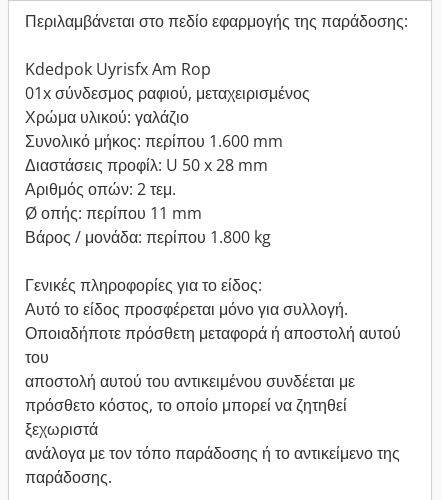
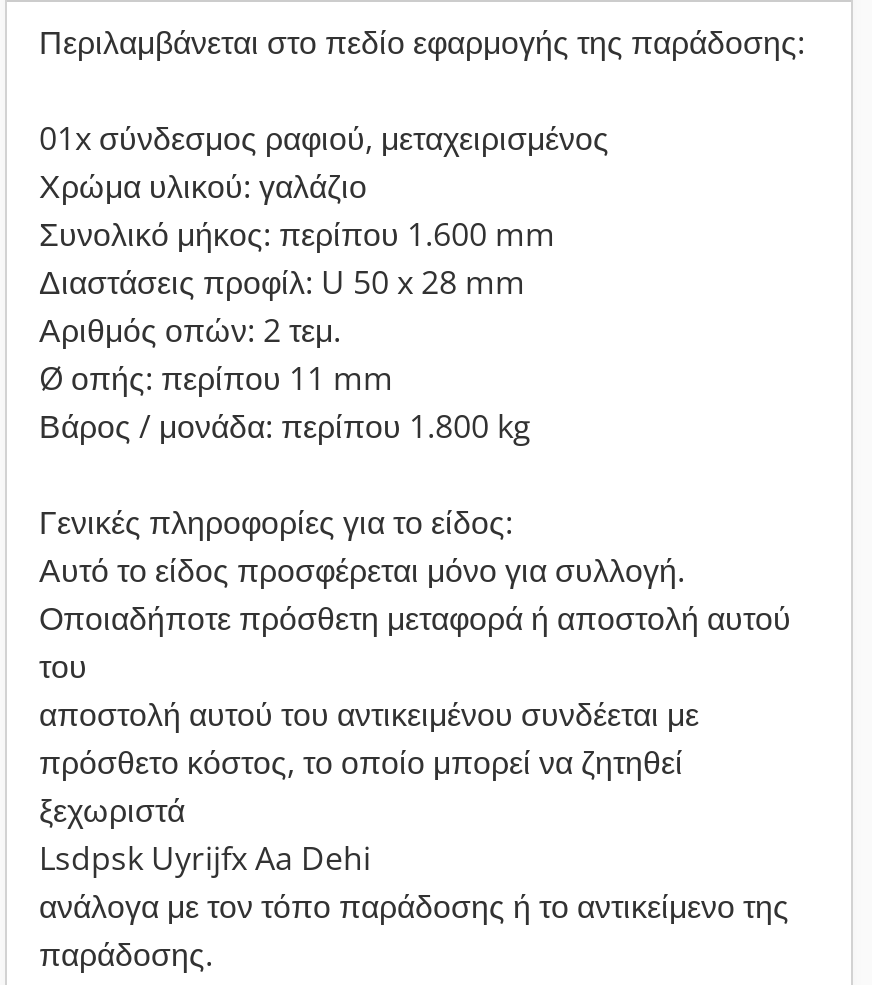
- Kdedpok Uyrisfx Am Rop

moved up: 01x σύνδεσμος ραφιού, μεταχειρισμένος | Χρώμα υλικού: γαλάζιο | Συνολικό μήκος: περίπου 1.600 mm | ... | πρόσθετο κόστος, το οποίο μπορεί να ζητηθεί | ξεχωριστά

+ Lsdpsk Uyrijfx Aa Dehi
